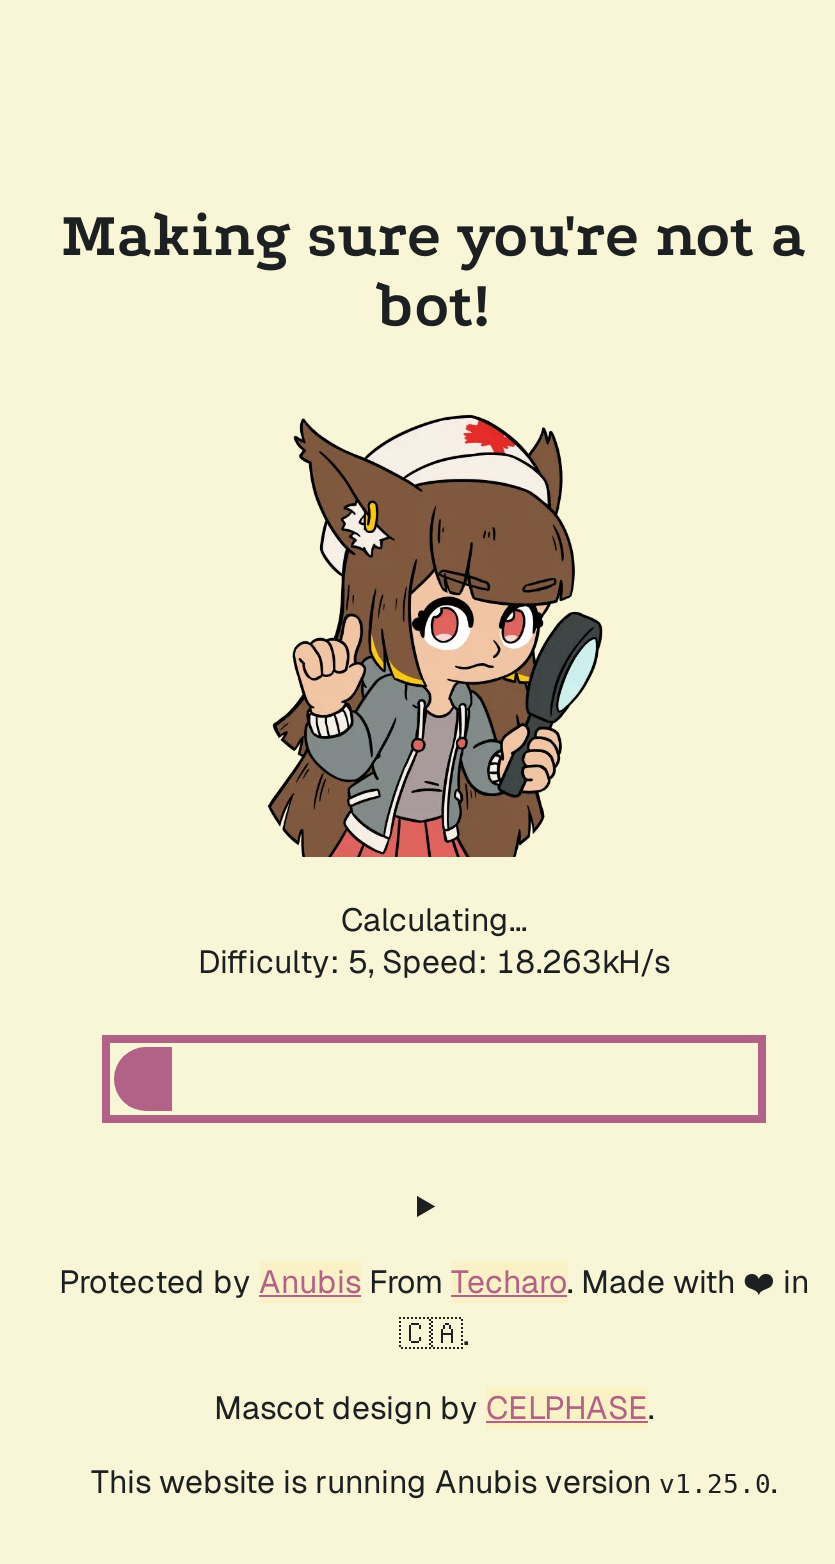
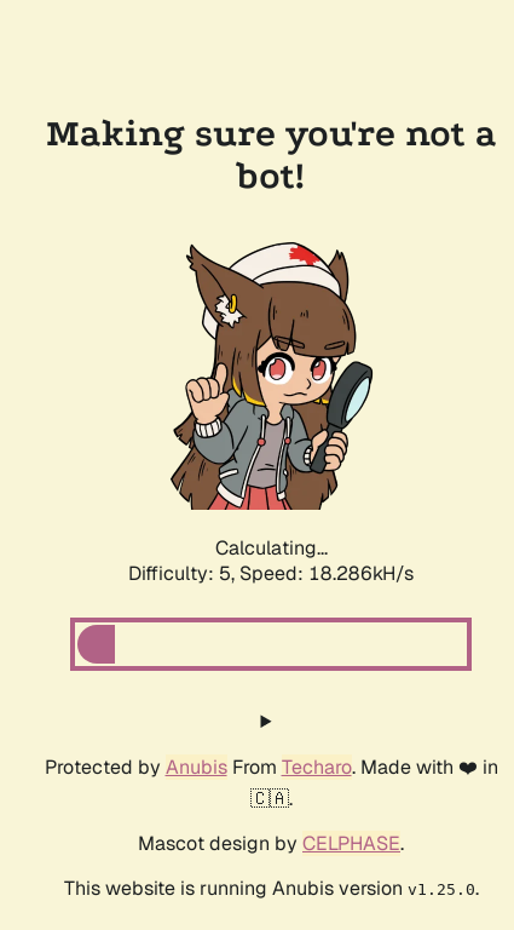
- Difficulty: 5, Speed: 18.263kH/s
+ Difficulty: 5, Speed: 18.286kH/s
